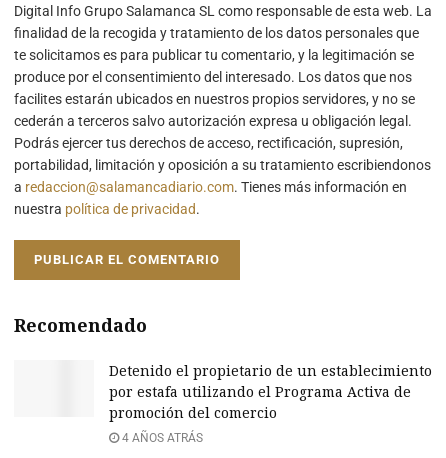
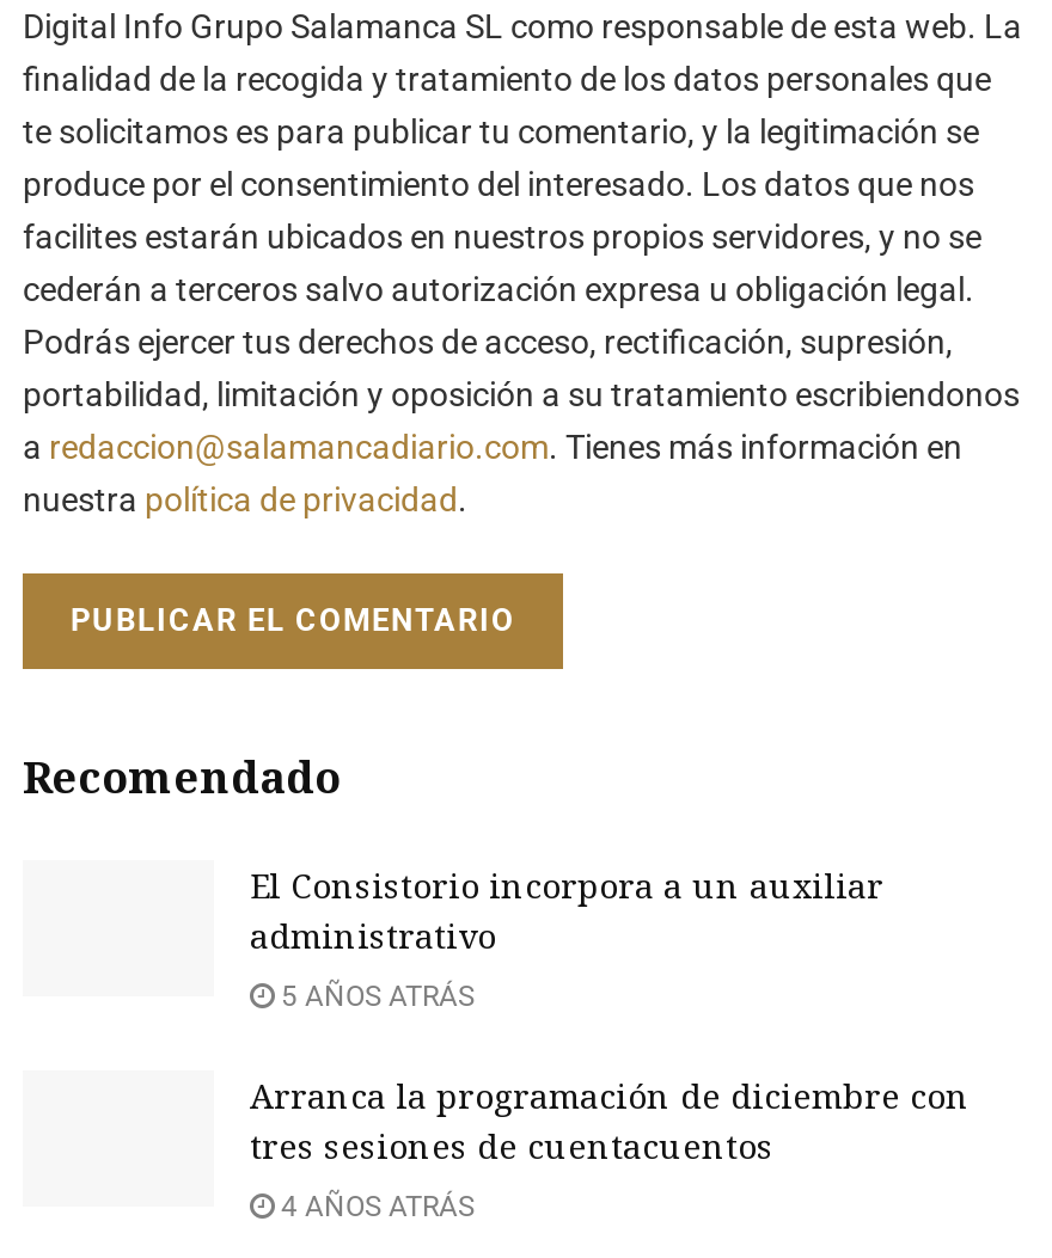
- Detenido el propietario de un establecimiento
- por estafa utilizando el Programa Activa de
- promoción del comercio
+ El Consistorio incorpora a un auxiliar
+ administrativo
+ 5 AÑOS ATRÁS
+ Arranca la programación de diciembre con
+ tres sesiones de cuentacuentos
